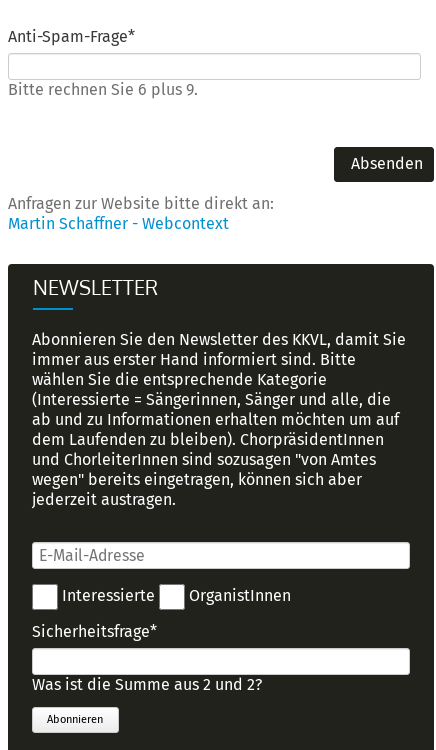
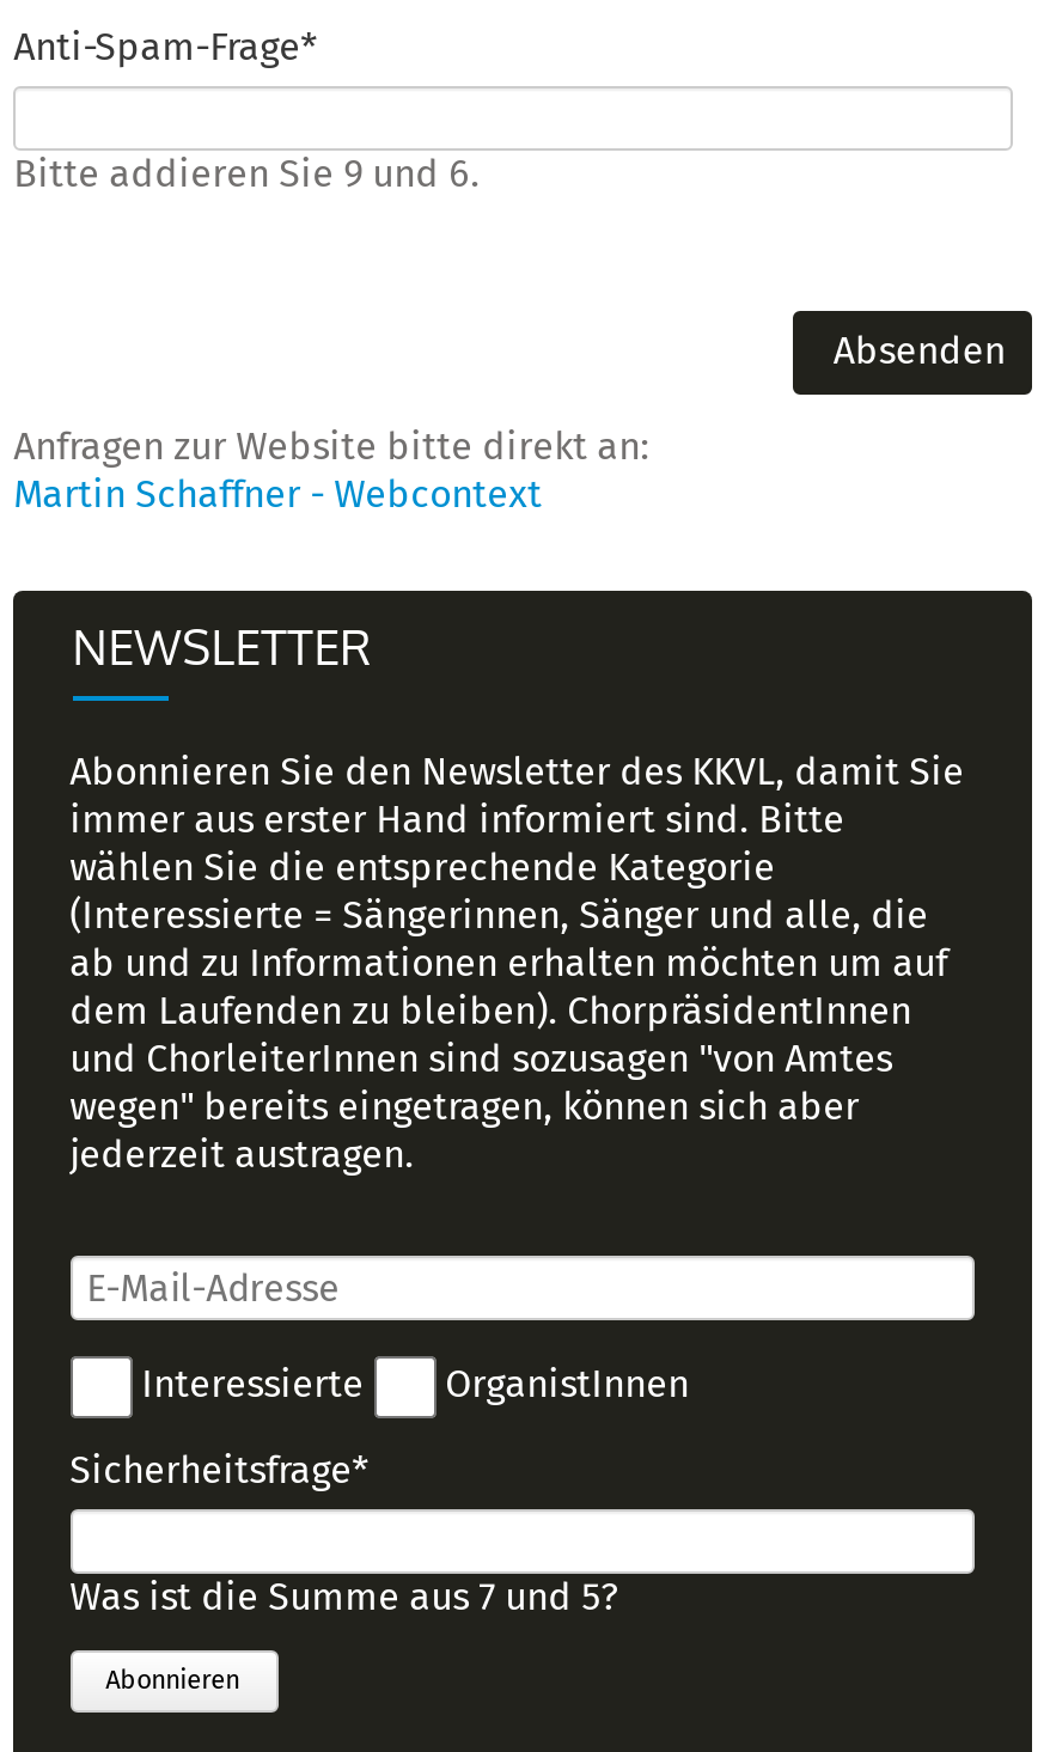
- Bitte rechnen Sie 6 plus 9.
+ Bitte addieren Sie 9 und 6.

- Was ist die Summe aus 2 und 2?
+ Was ist die Summe aus 7 und 5?
